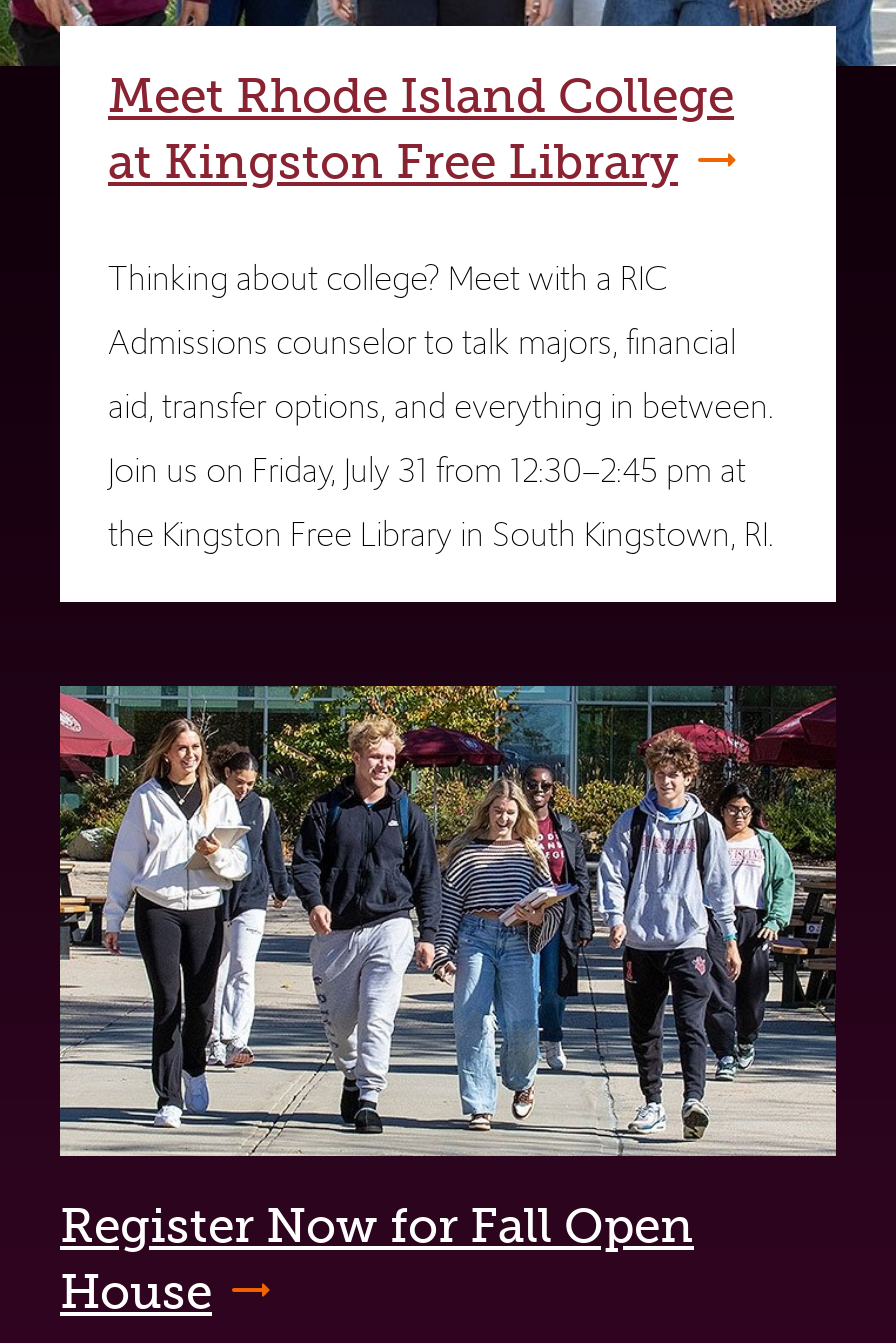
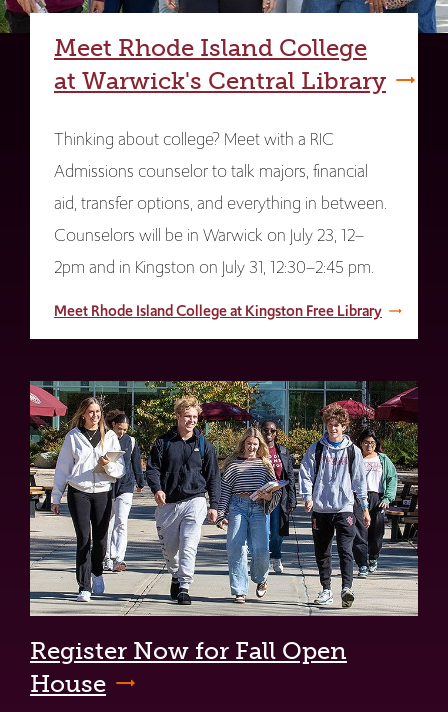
- at Kingston Free Library
+ at Warwick's Central Library

- Join us on Friday, July 31 from 12:30–2:45 pm at
- the Kingston Free Library in South Kingstown, RI.
+ Counselors will be in Warwick on July 23, 12–
+ 2pm and in Kingston on July 31, 12:30–2:45 pm.
+ Meet Rhode Island College at Kingston Free Library
